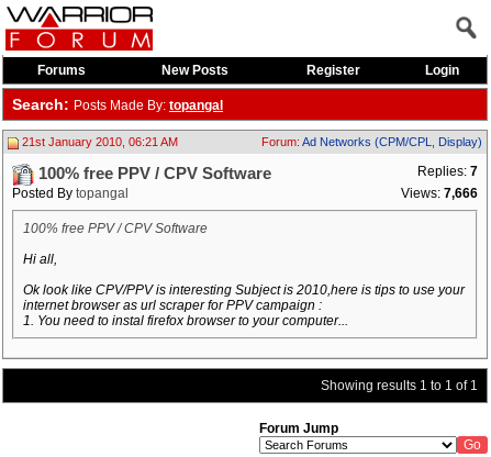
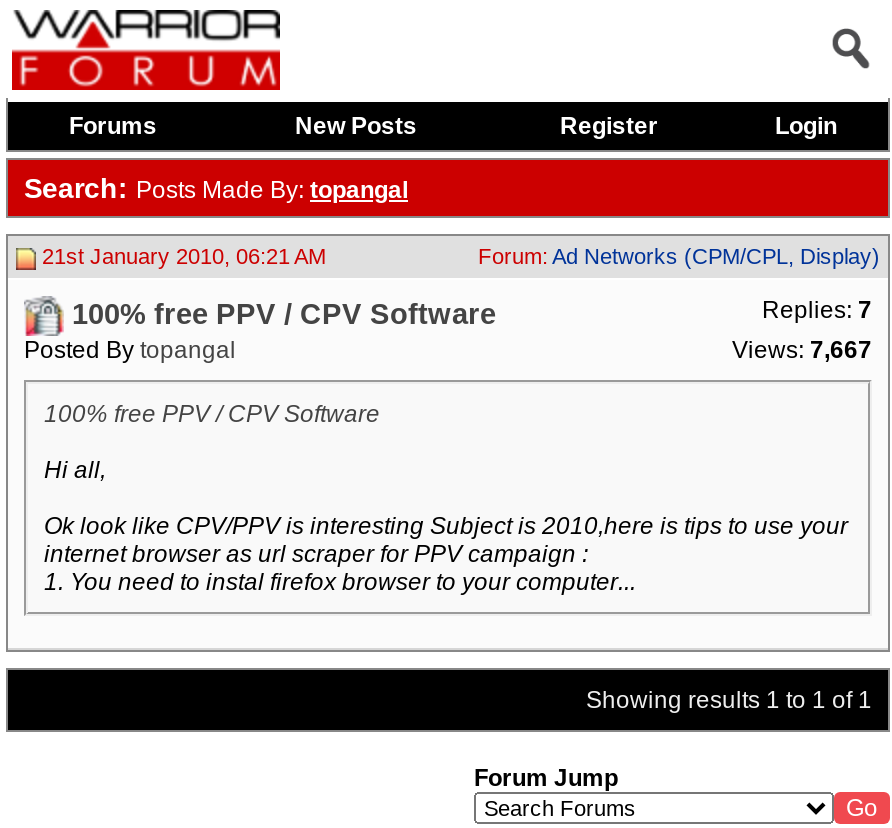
- Views: 7,666
+ Views: 7,667
